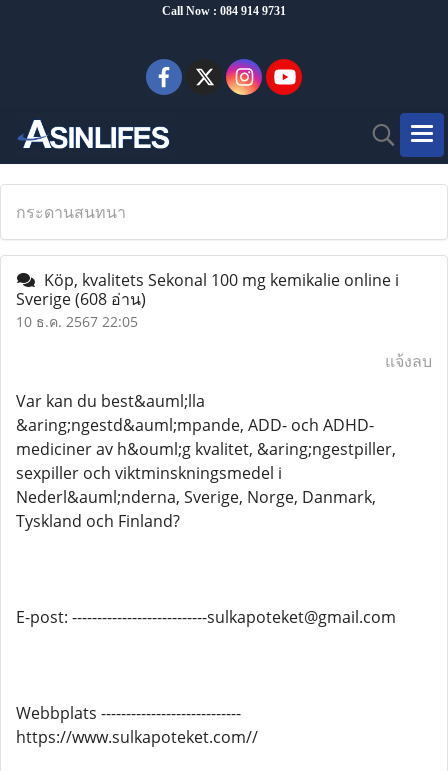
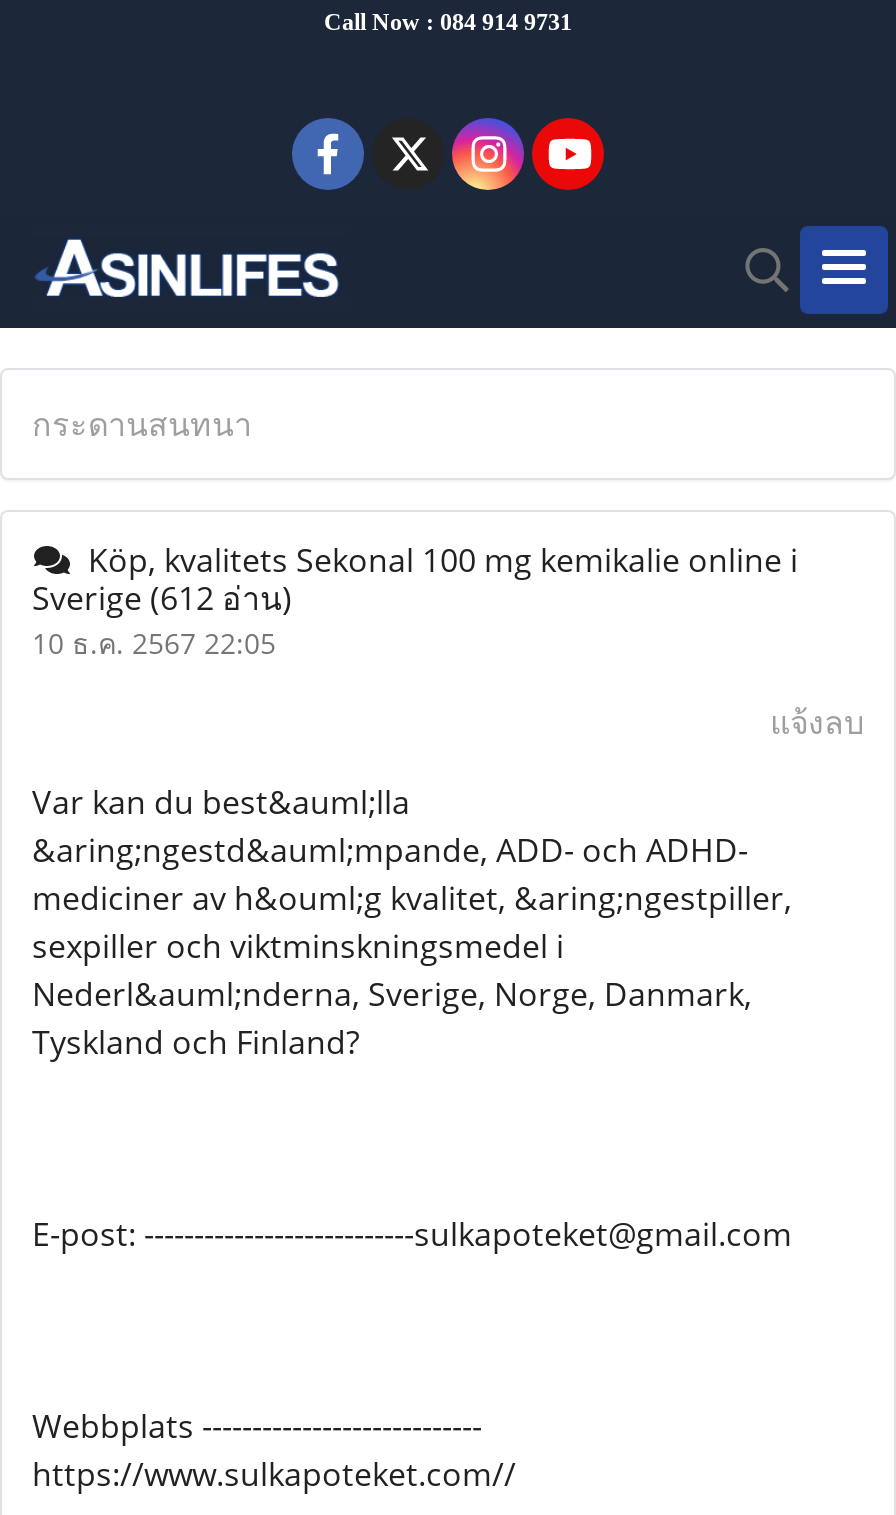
- Sverige (608 อ่าน)
+ Sverige (612 อ่าน)
